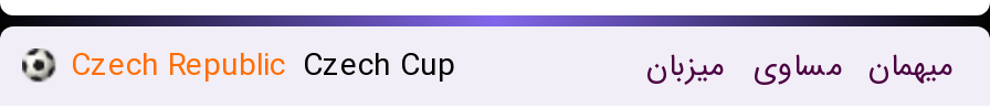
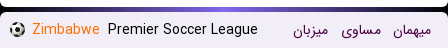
- Czech Republic Czech Cup
+ Zimbabwe Premier Soccer League
